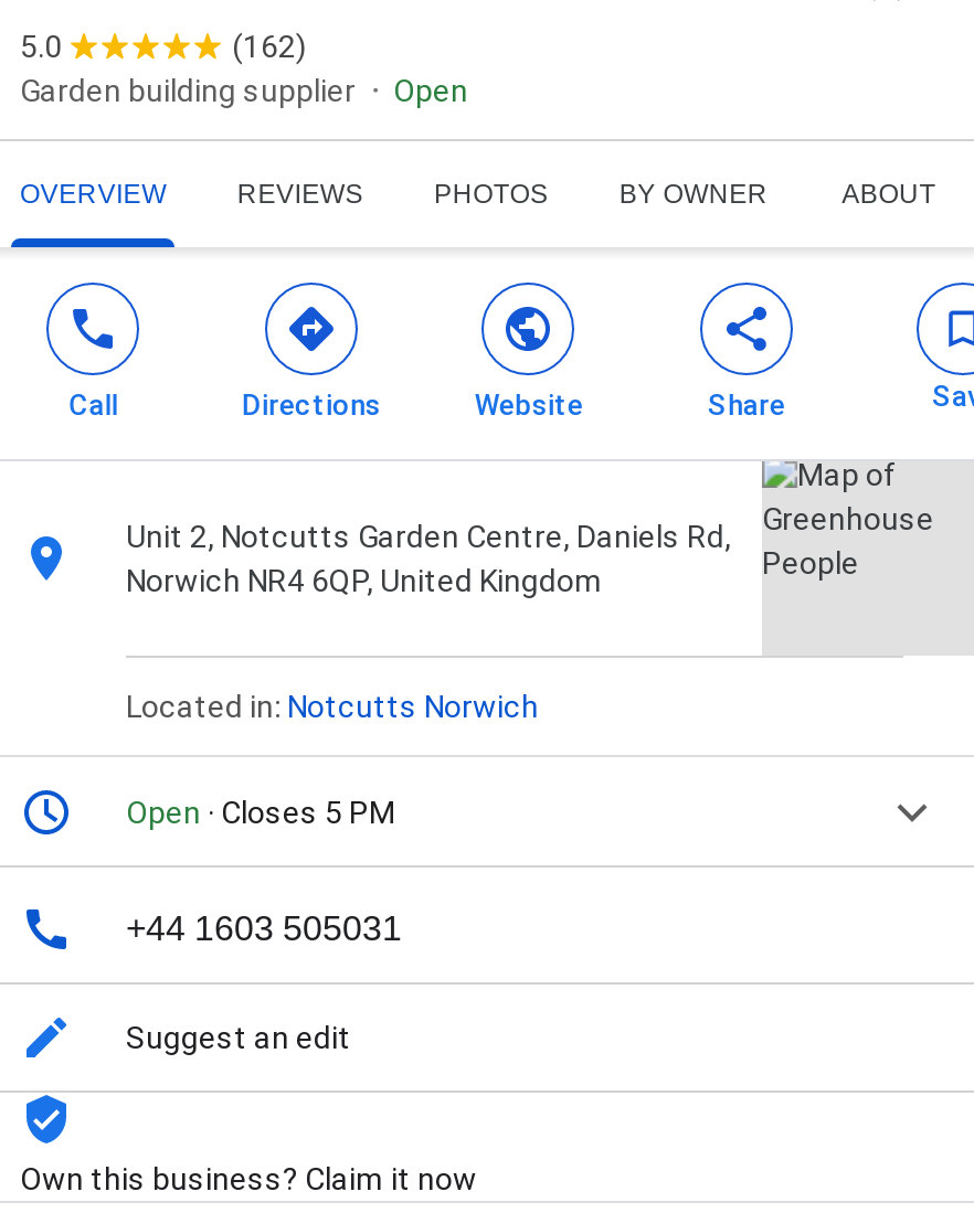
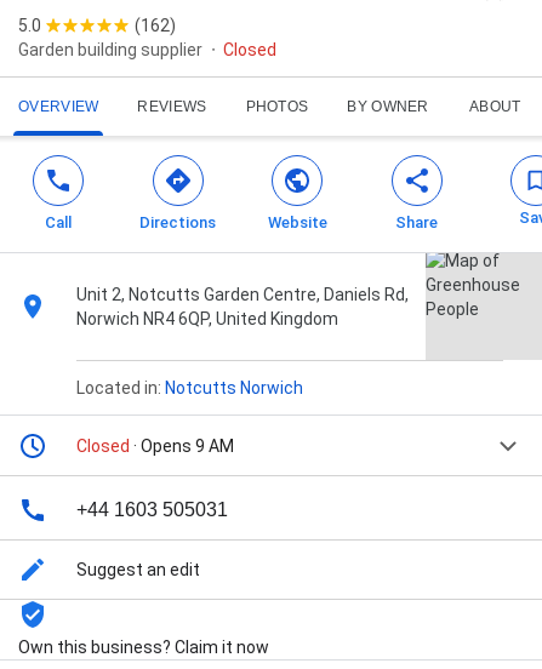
- Open
+ Closed

- Open · Closes 5 PM
+ Closed · Opens 9 AM
